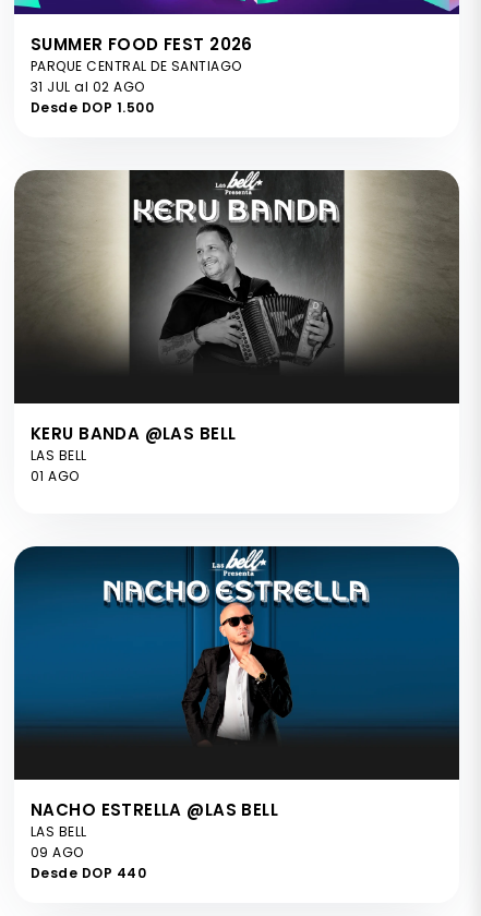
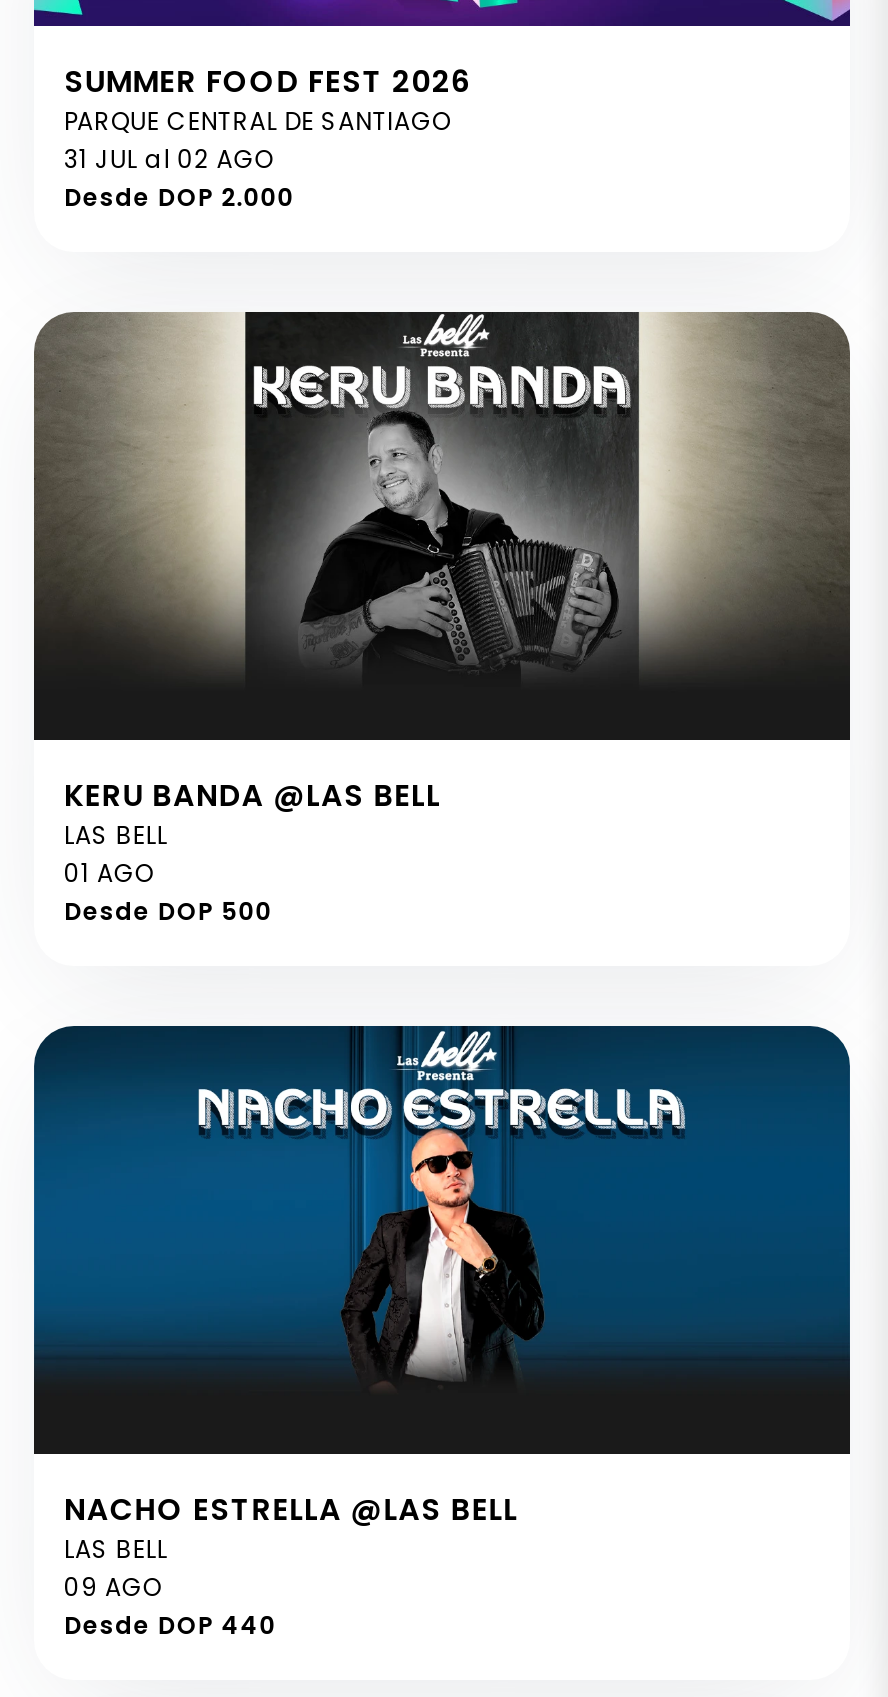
- Desde DOP 1.500
+ Desde DOP 2.000

+ Desde DOP 500
